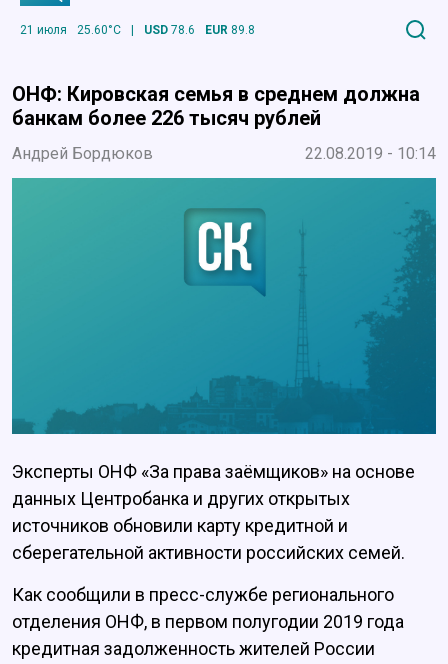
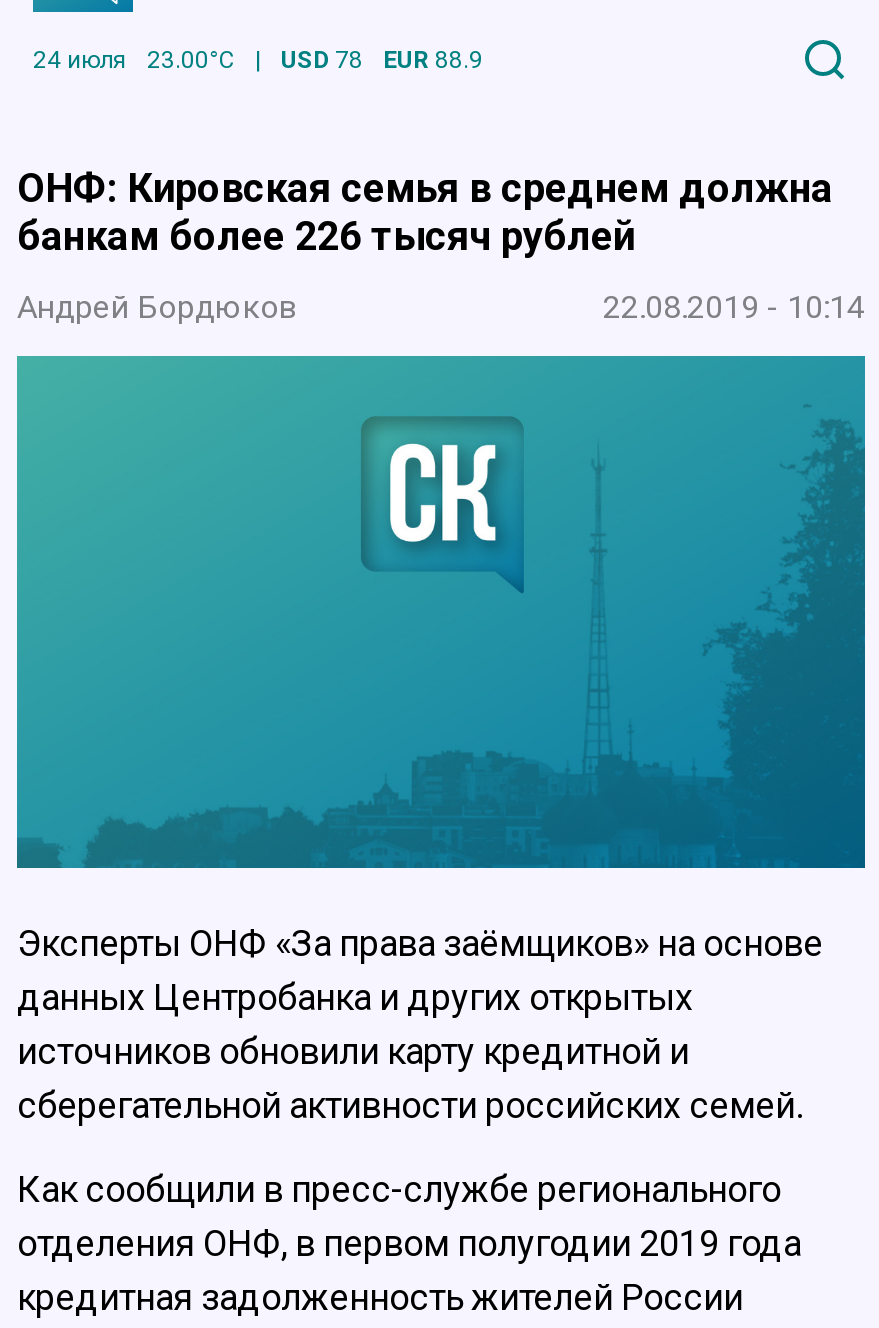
- 21 июля
- 25.60°C
+ 24 июля
+ 23.00°C

- USD 78.6
+ USD 78

- EUR 89.8
+ EUR 88.9
